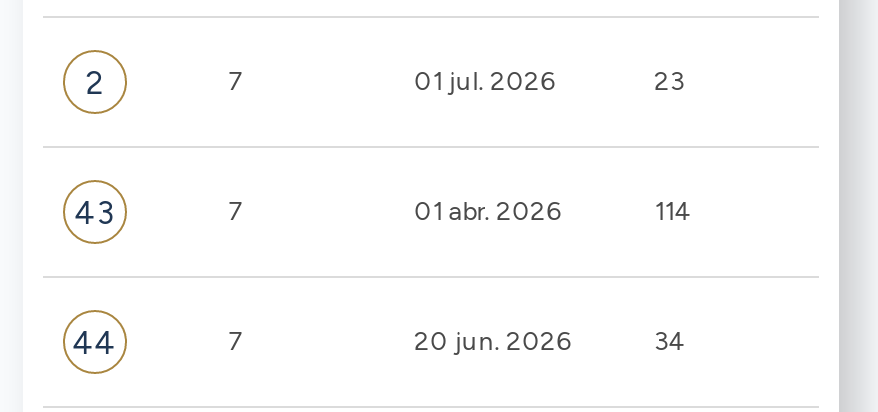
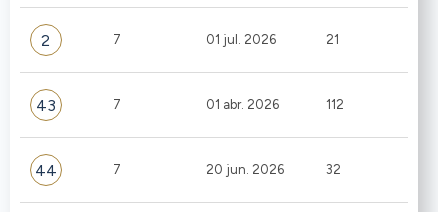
- 23
+ 21

- 114
+ 112

- 34
+ 32
